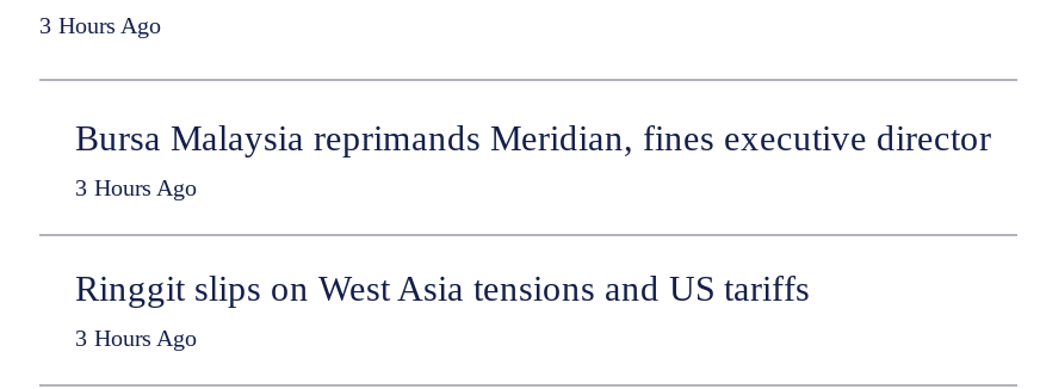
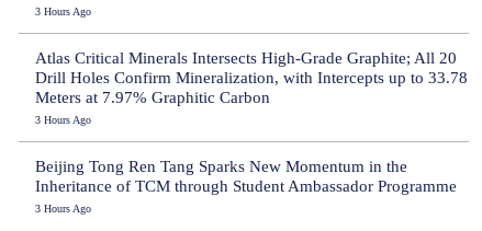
- Bursa Malaysia reprimands Meridian, fines executive director
+ Atlas Critical Minerals Intersects High-Grade Graphite; All 20
+ Drill Holes Confirm Mineralization, with Intercepts up to 33.78
+ Meters at 7.97% Graphitic Carbon

- Ringgit slips on West Asia tensions and US tariffs
+ Beijing Tong Ren Tang Sparks New Momentum in the
+ Inheritance of TCM through Student Ambassador Programme
